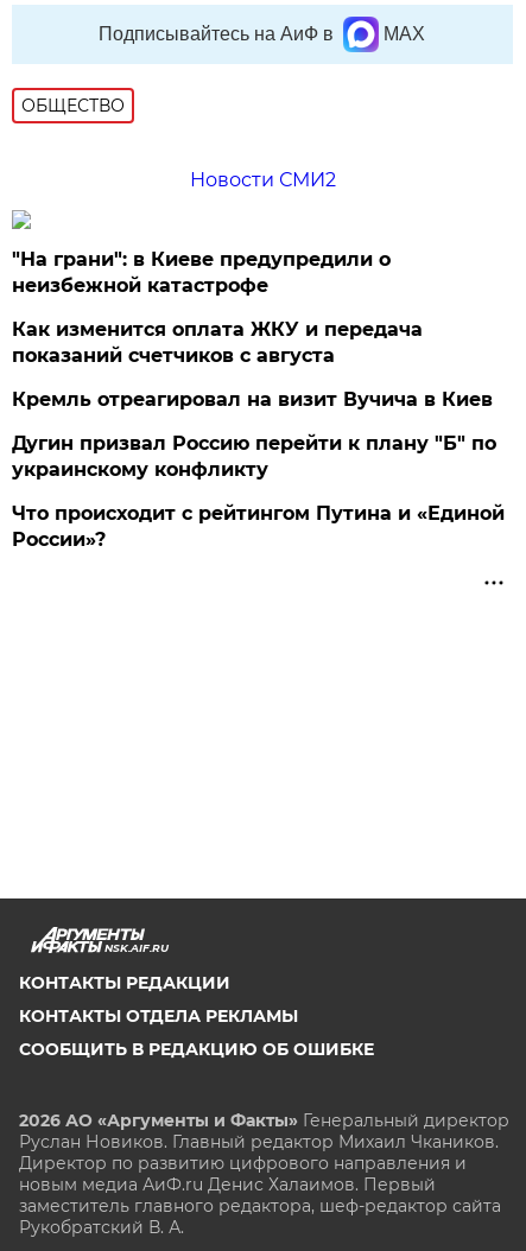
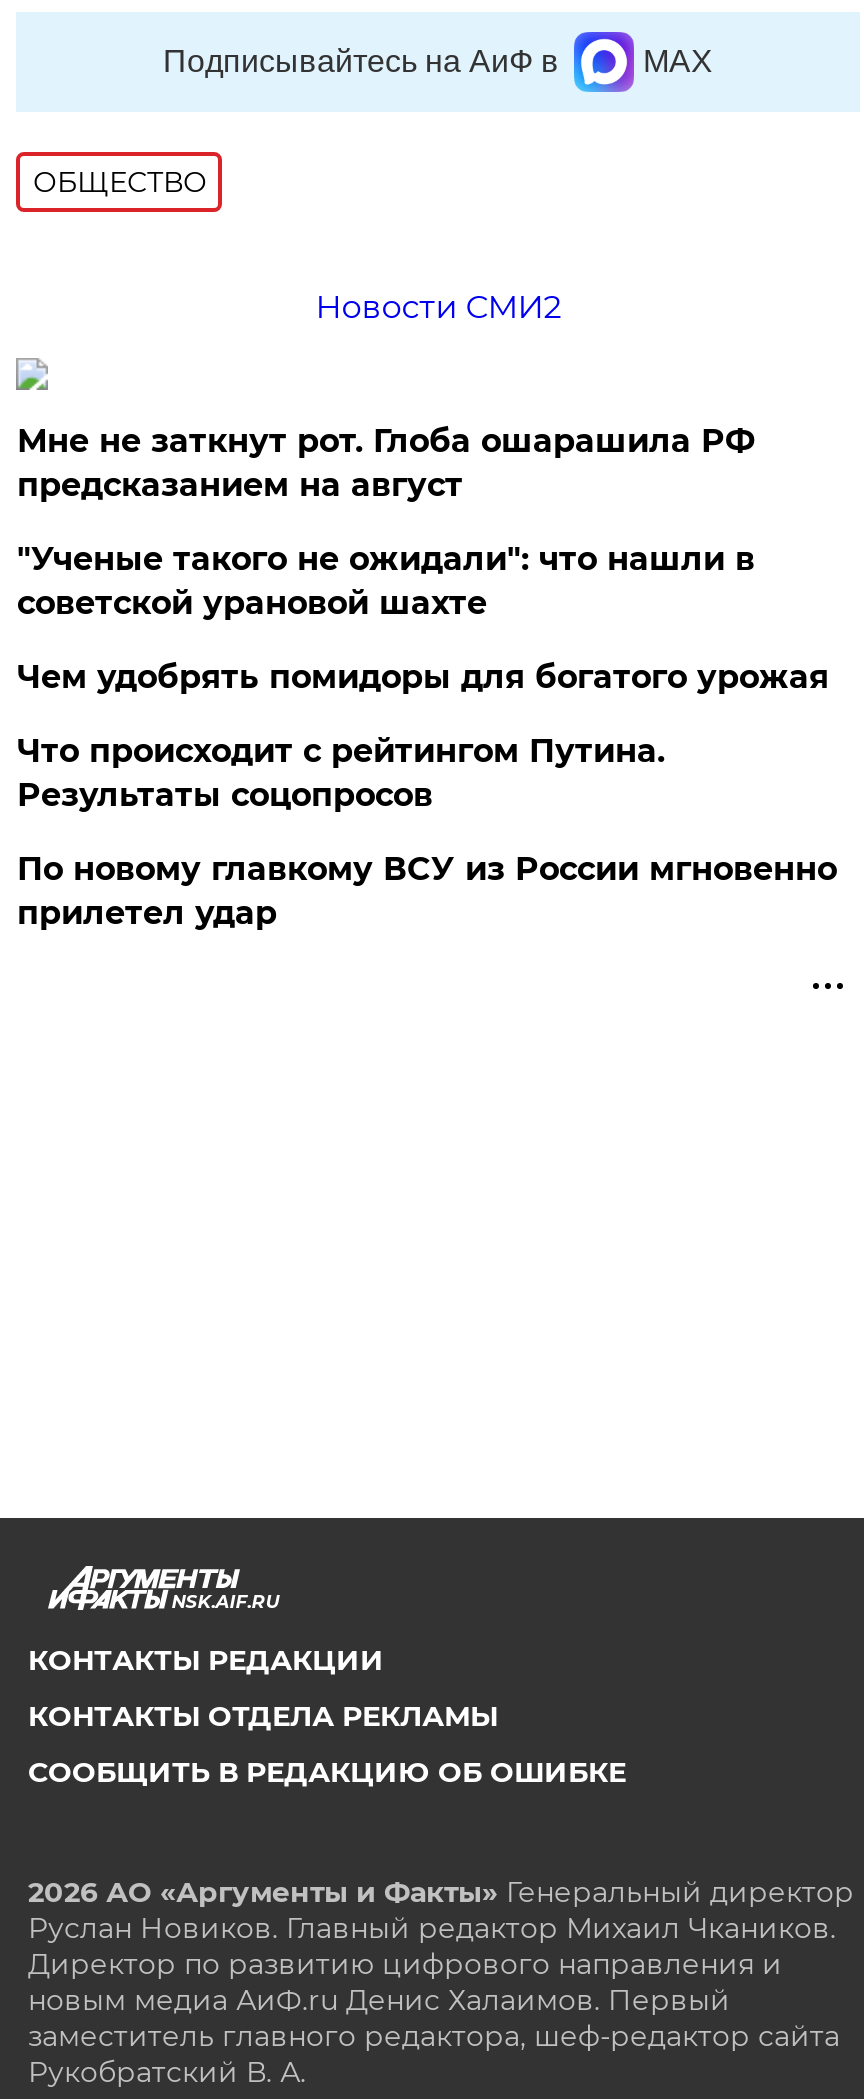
- "На грани": в Киеве предупредили о
- неизбежной катастрофе
+ Мне не заткнут рот. Глоба ошарашила РФ
+ предсказанием на август

- Как изменится оплата ЖКУ и передача
- показаний счетчиков с августа
+ "Ученые такого не ожидали": что нашли в
+ советской урановой шахте

- Кремль отреагировал на визит Вучича в Киев
+ Чем удобрять помидоры для богатого урожая

- Дугин призвал Россию перейти к плану "Б" по
- украинскому конфликту
+ Что происходит с рейтингом Путина.
+ Результаты соцопросов

- Что происходит с рейтингом Путина и «Единой
- России»?
+ По новому главкому ВСУ из России мгновенно
+ прилетел удар
